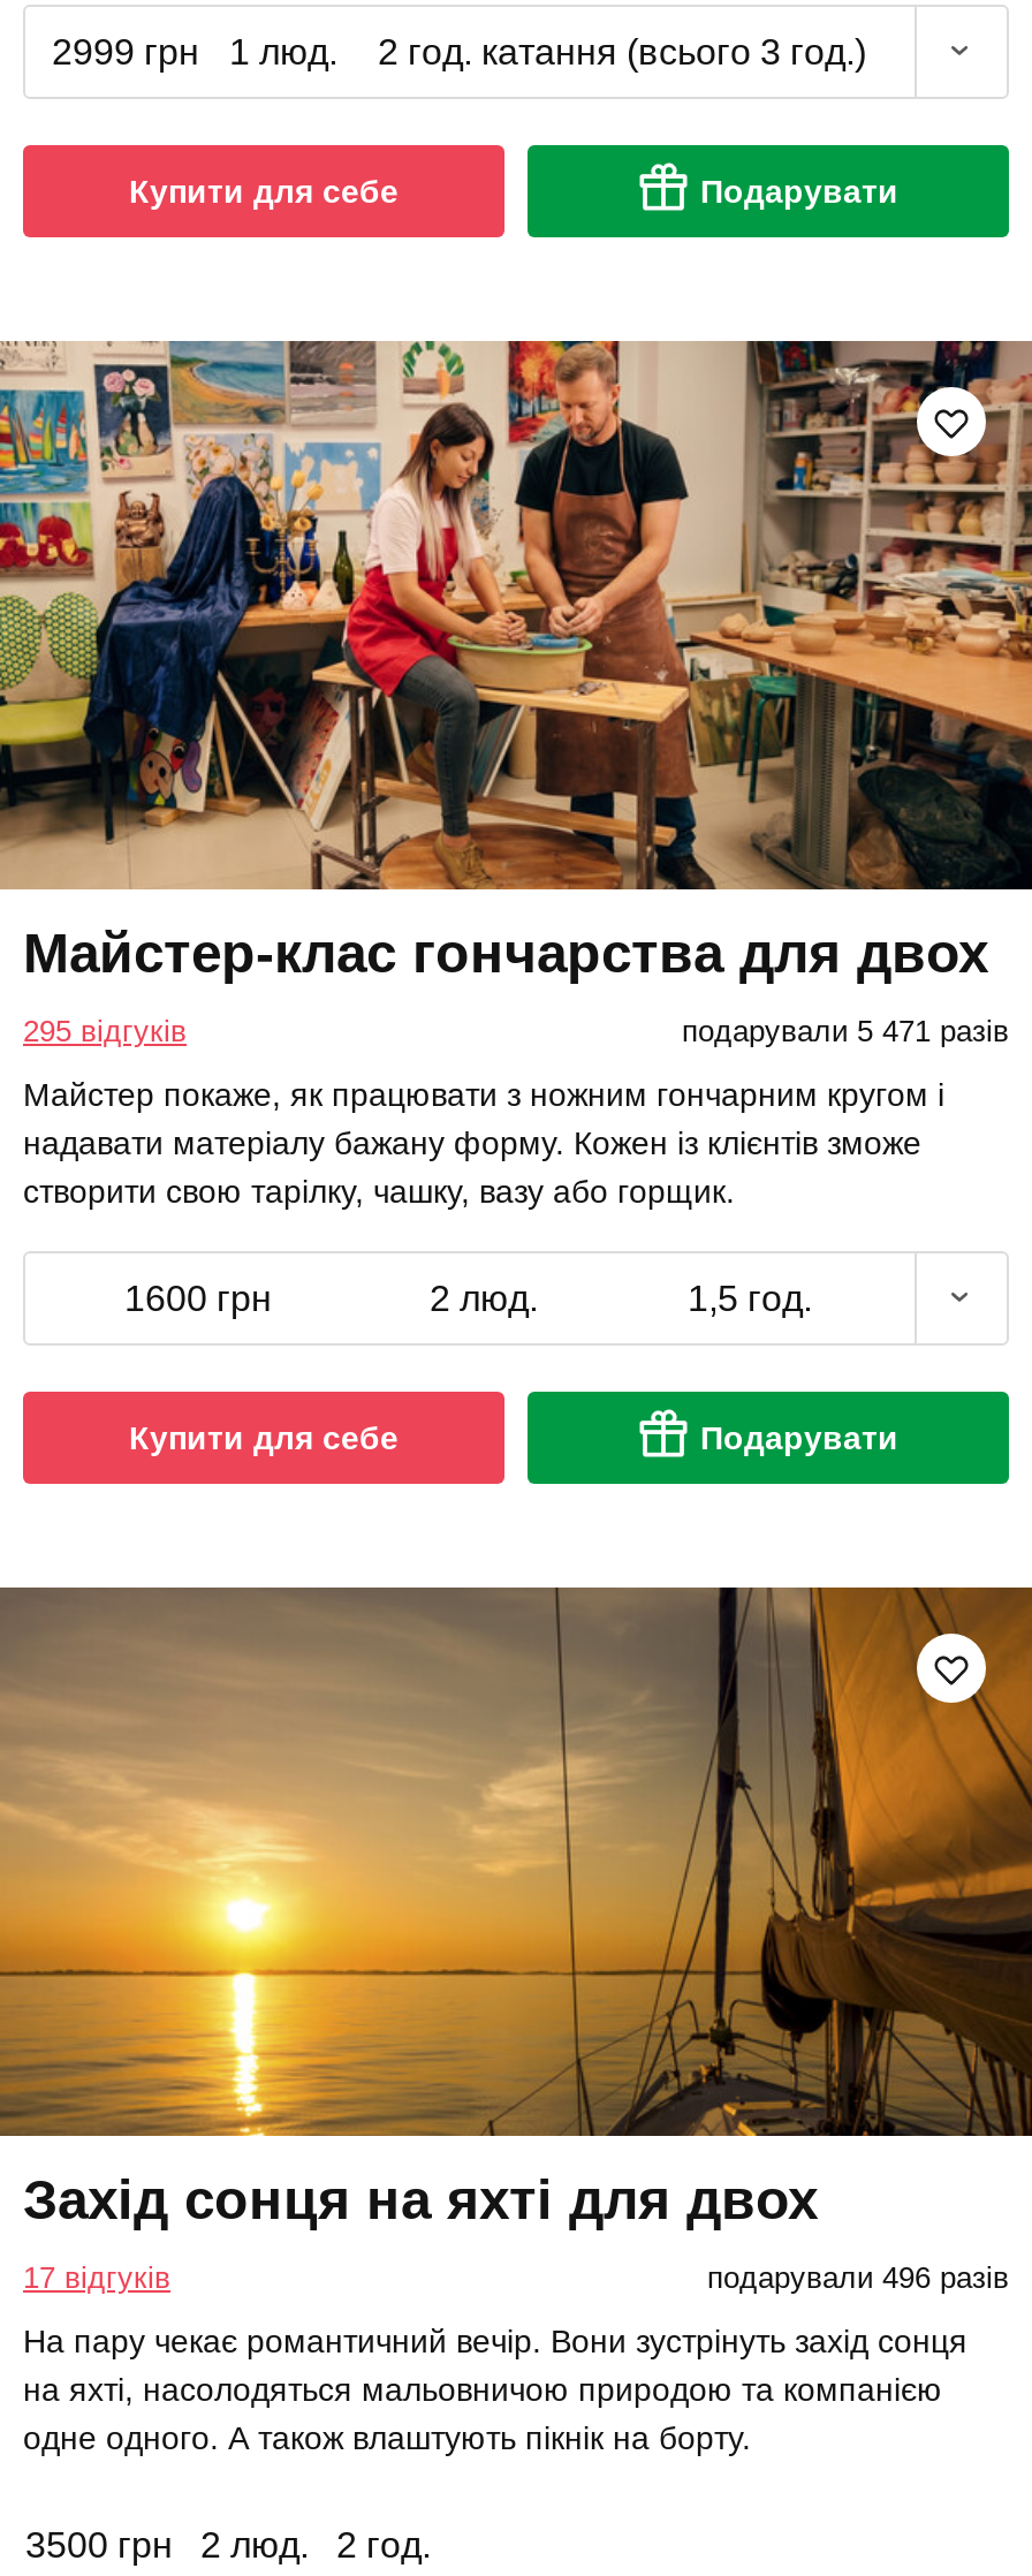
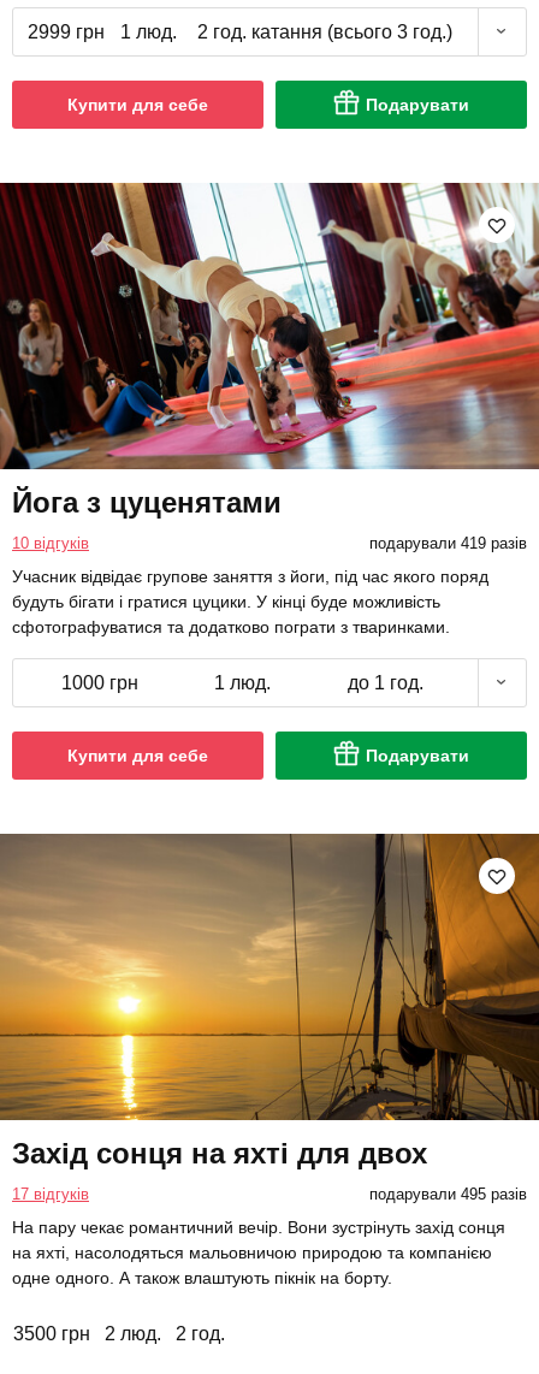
- [image]
- Майстер-клас гончарства для двох
+ [image]
+ Йога з цуценятами

- 295 відгуків
- подарували 5 471 разів
+ 10 відгуків
+ подарували 419 разів

- Майстер покаже, як працювати з ножним гончарним кругом і
- надавати матеріалу бажану форму. Кожен із клієнтів зможе
- створити свою тарілку, чашку, вазу або горщик.
+ Учасник відвідає групове заняття з йоги, під час якого поряд
+ будуть бігати і гратися цуцики. У кінці буде можливість
+ сфотографуватися та додатково пограти з тваринками.

- 1600 грн
- 2 люд.
- 1,5 год.
+ 1000 грн
+ 1 люд.
+ до 1 год.

- подарували 496 разів
+ подарували 495 разів
